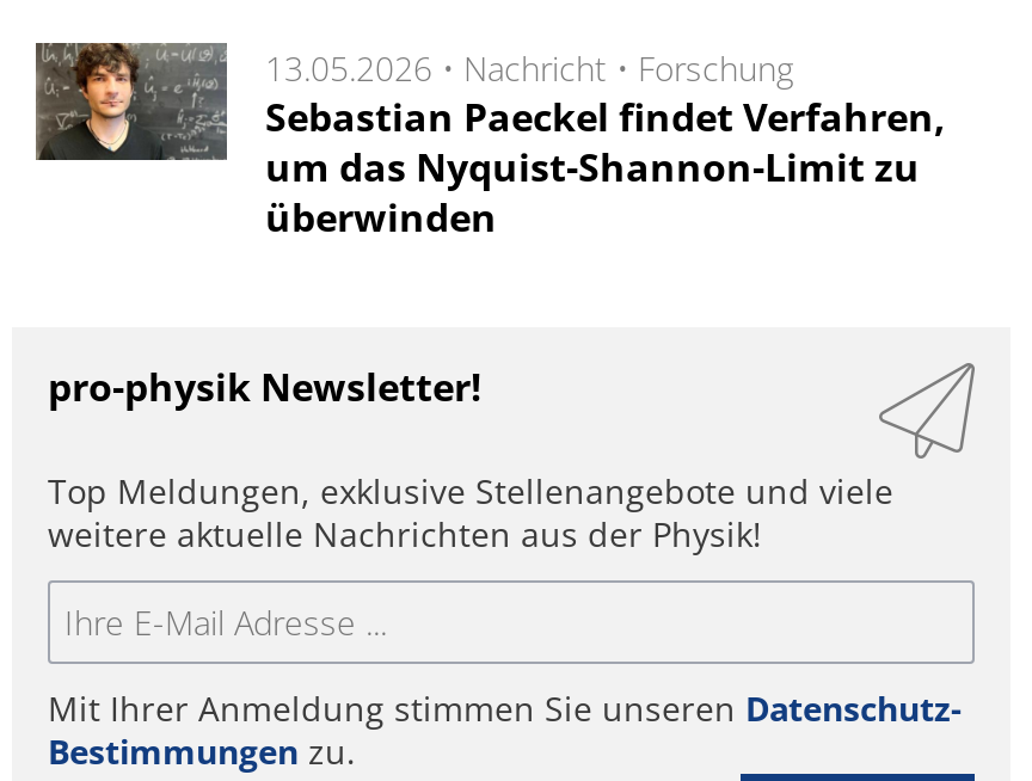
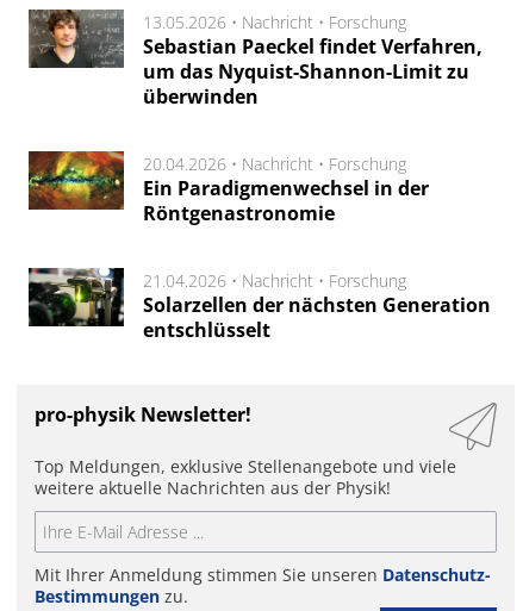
+ [image]
+ 20.04.2026 • Nachricht • Forschung
+ Ein Paradigmenwechsel in der
+ Röntgenastronomie
+ 21.04.2026 • Nachricht • Forschung
+ Solarzellen der nächsten Generation
+ entschlüsselt

+ [image]
